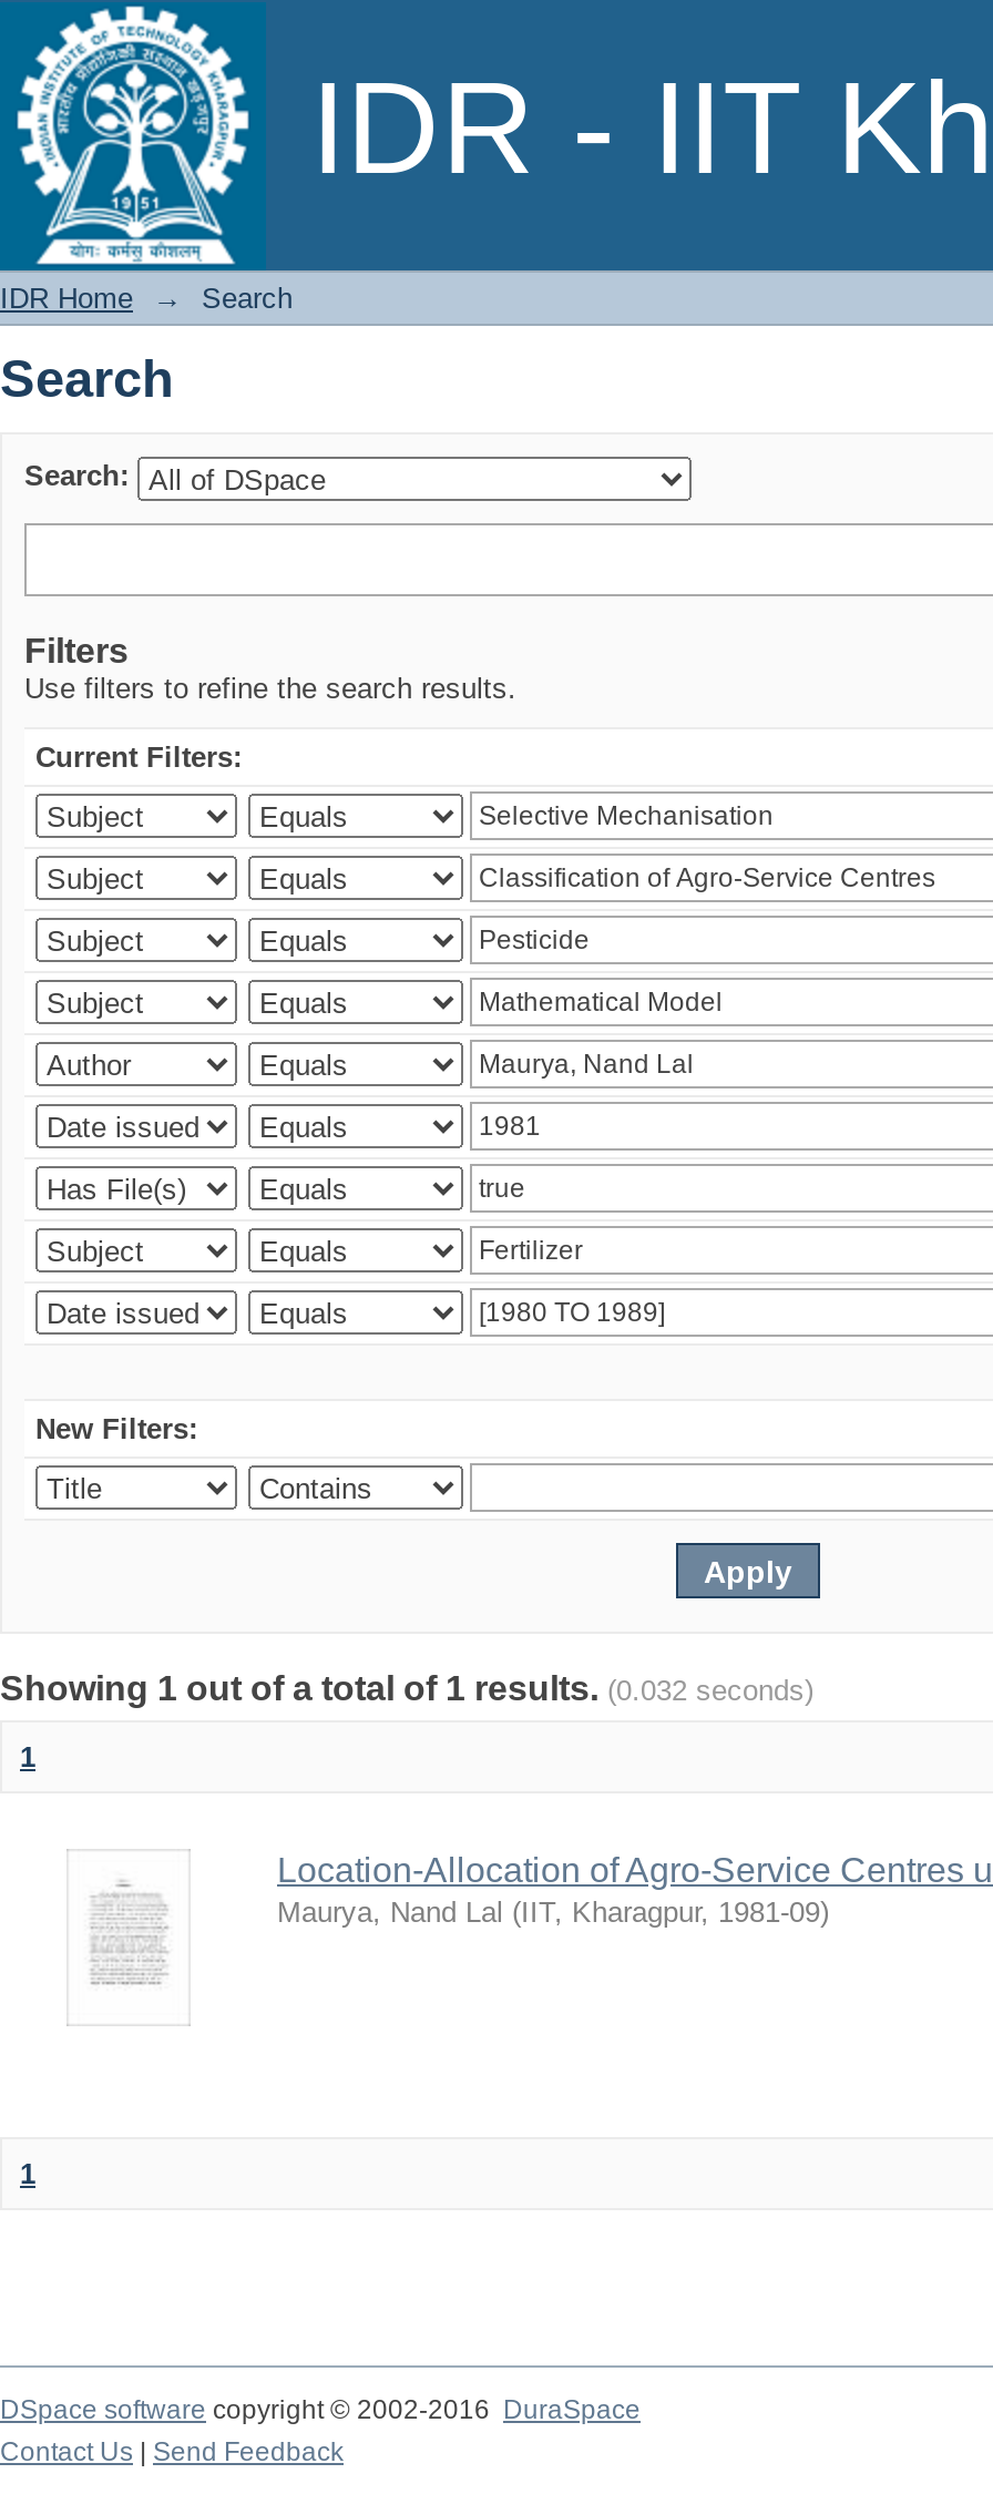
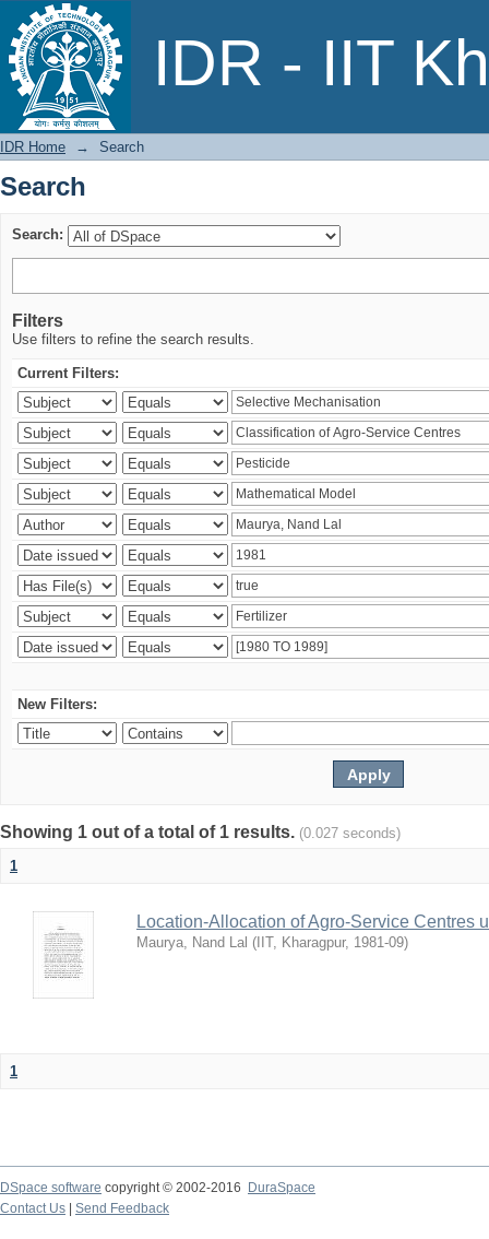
- Showing 1 out of a total of 1 results. (0.032 seconds)
+ Showing 1 out of a total of 1 results. (0.027 seconds)
